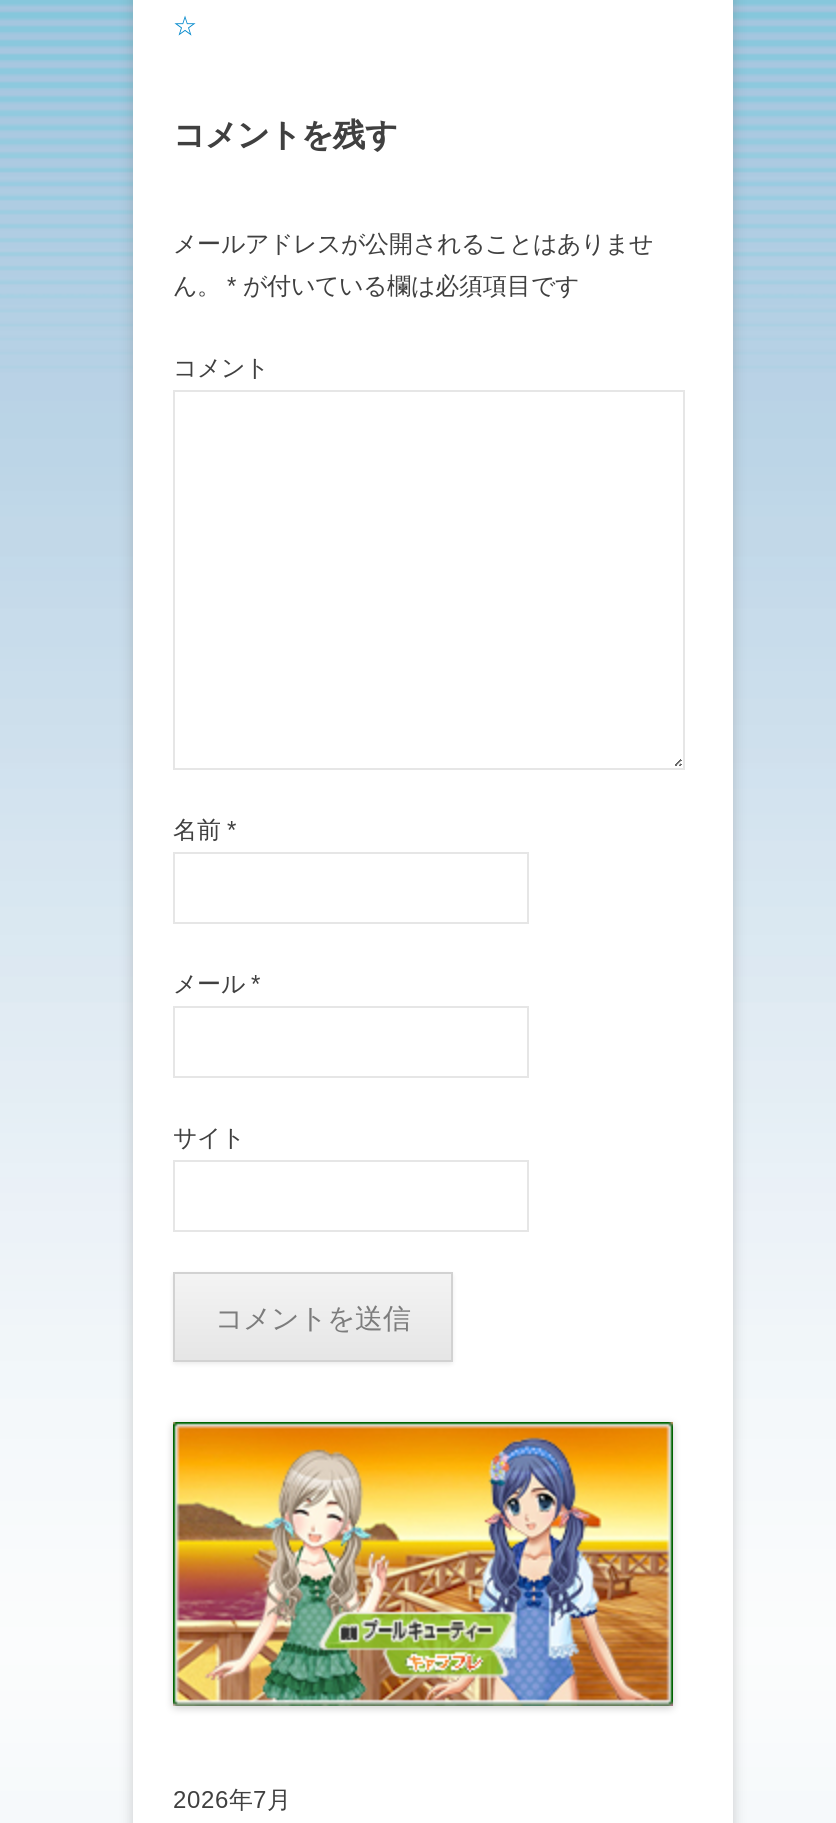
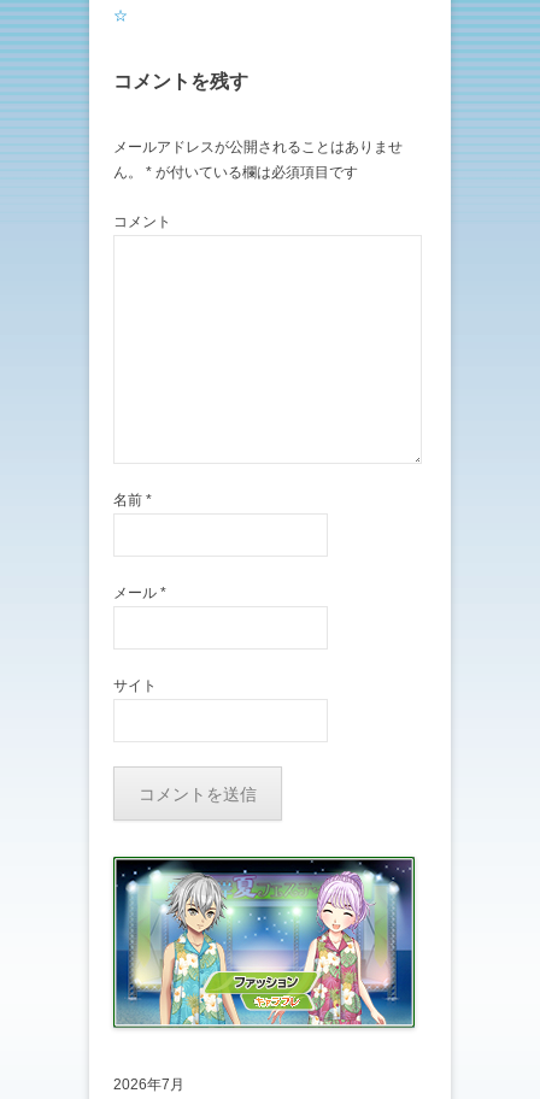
- [image]
+ [image]
